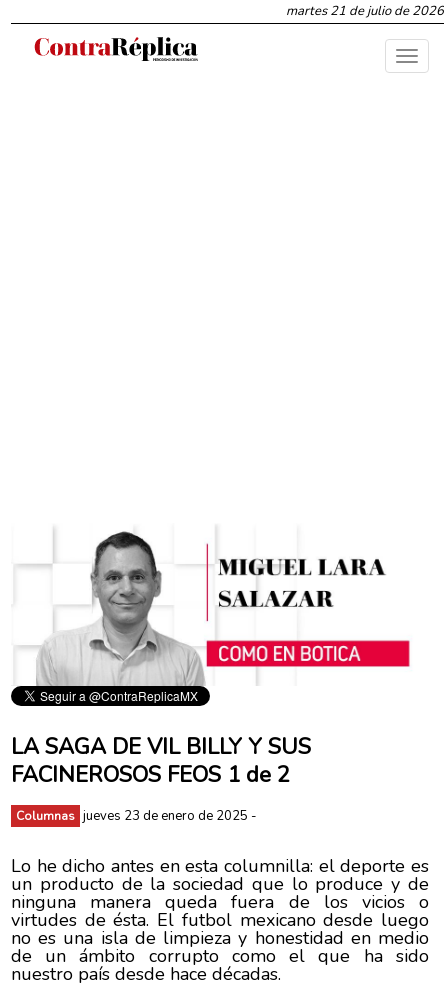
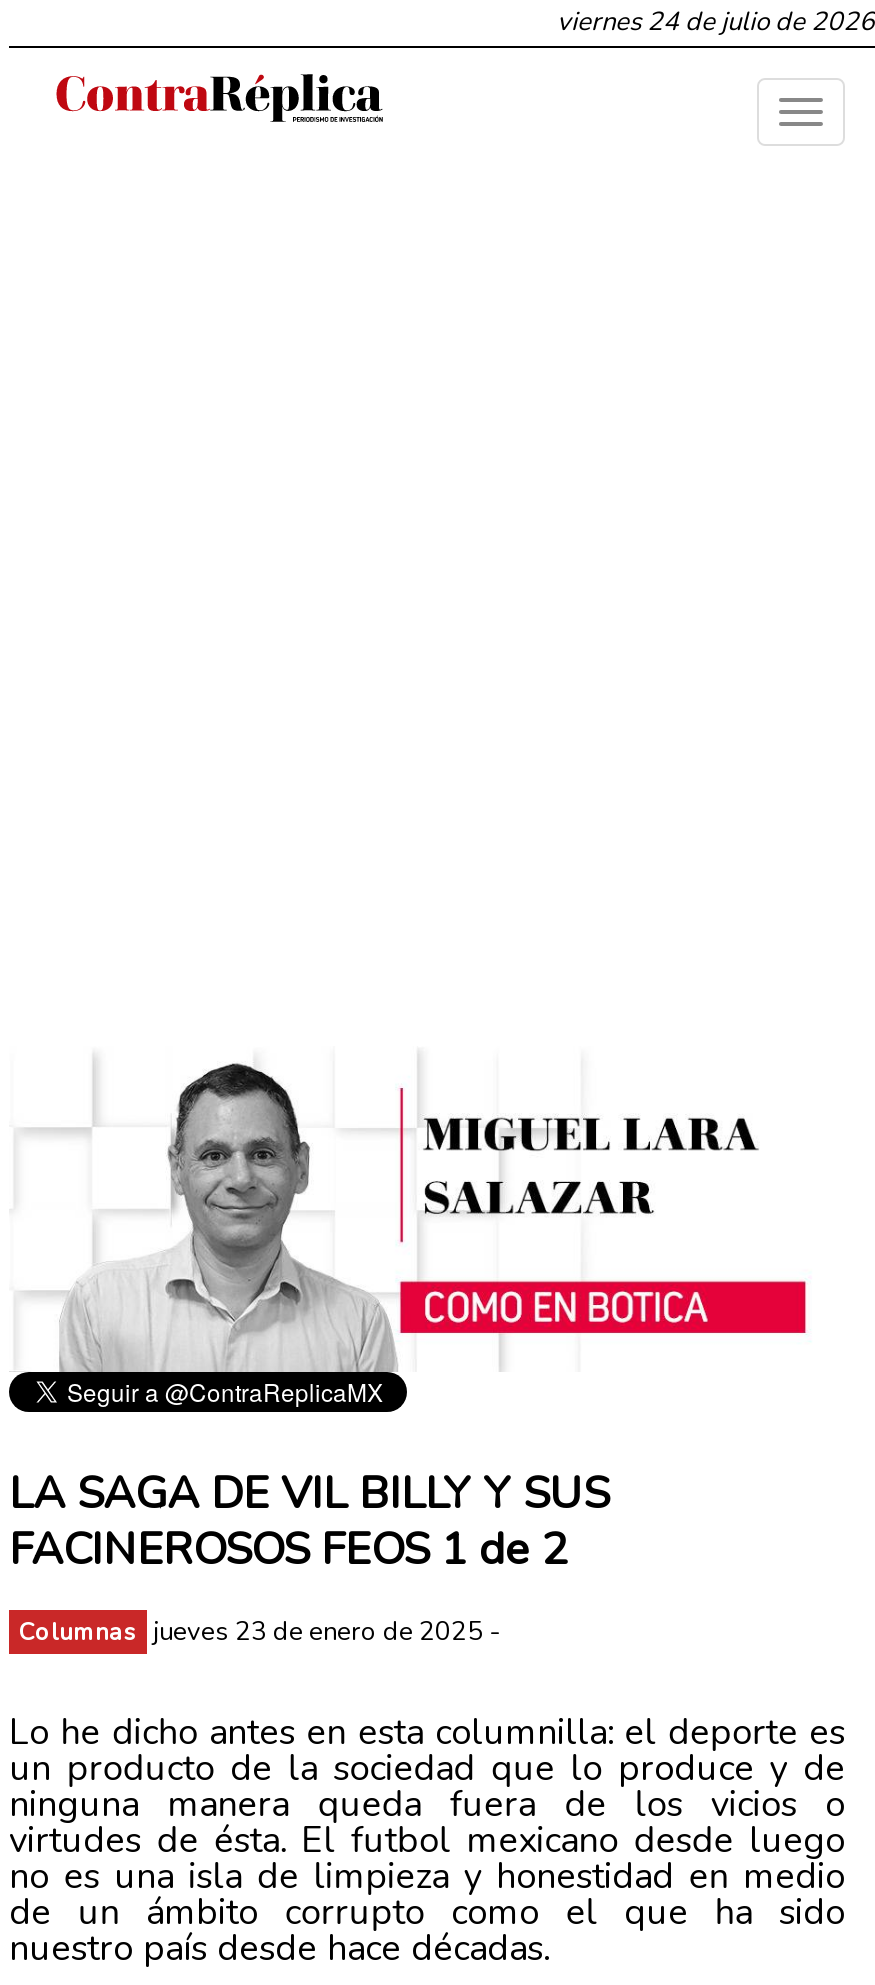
- martes 21 de julio de 2026
+ viernes 24 de julio de 2026
